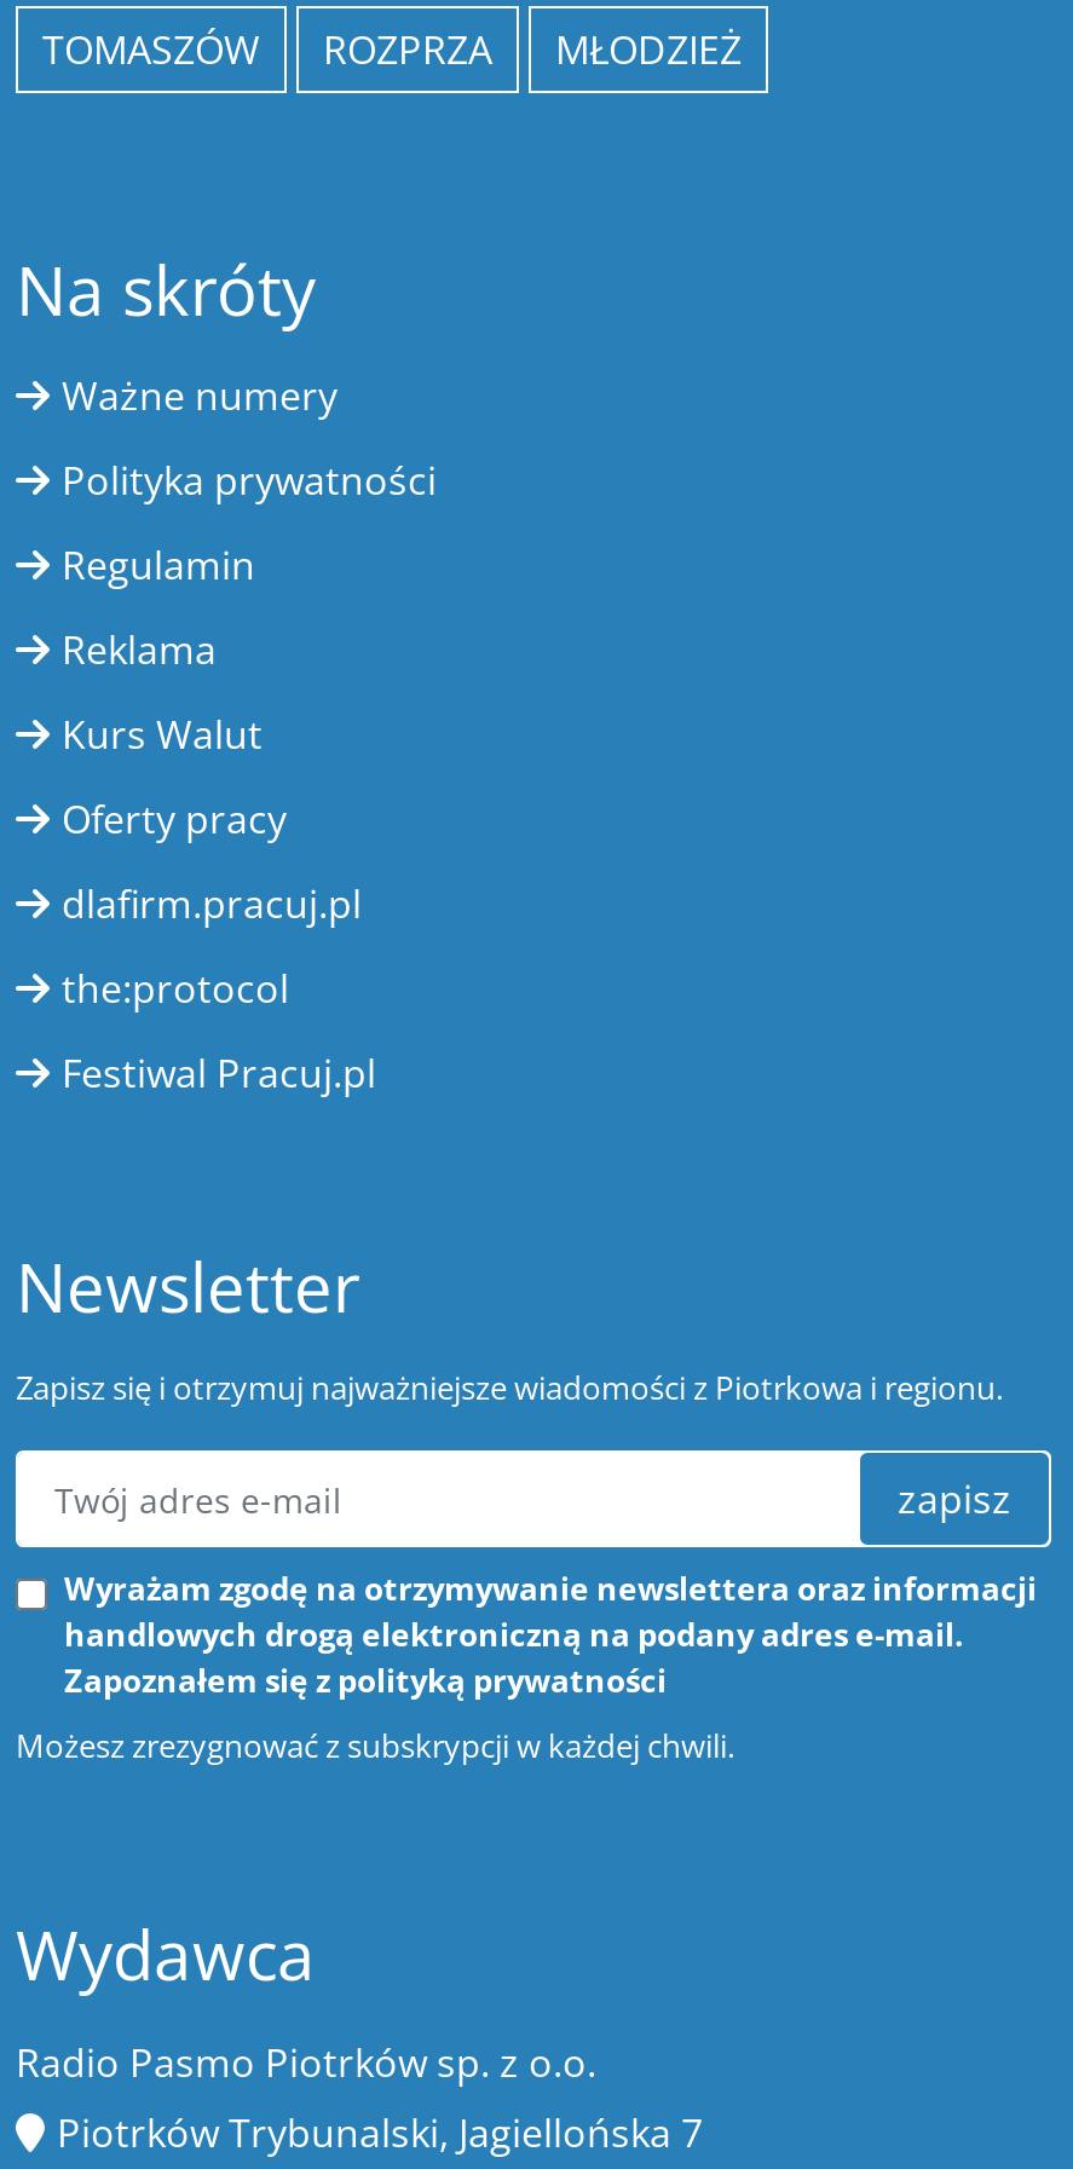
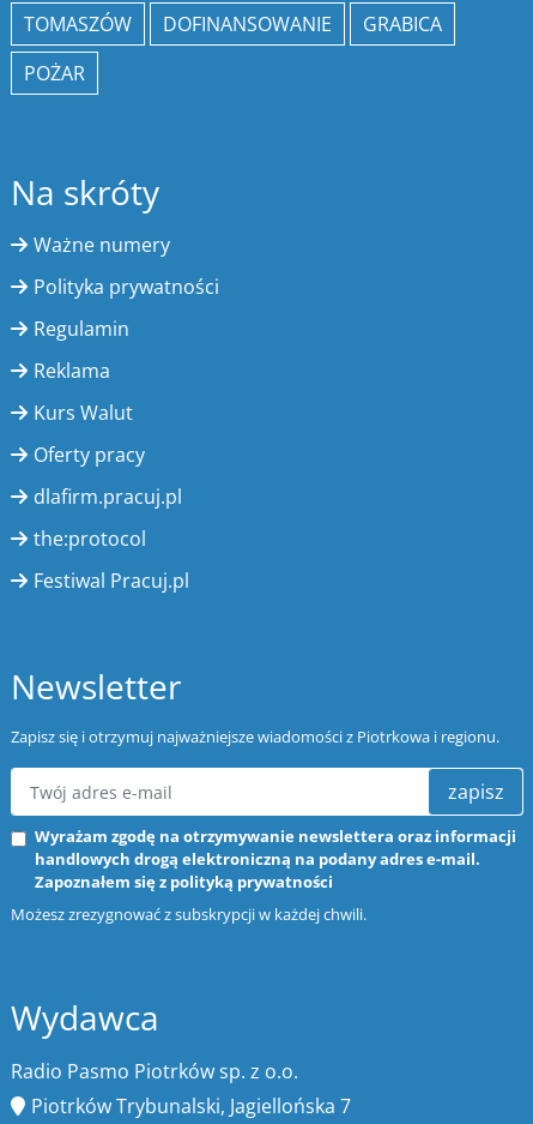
- ROZPRZA
- MŁODZIEŻ
+ DOFINANSOWANIE
+ GRABICA
+ POŻAR
